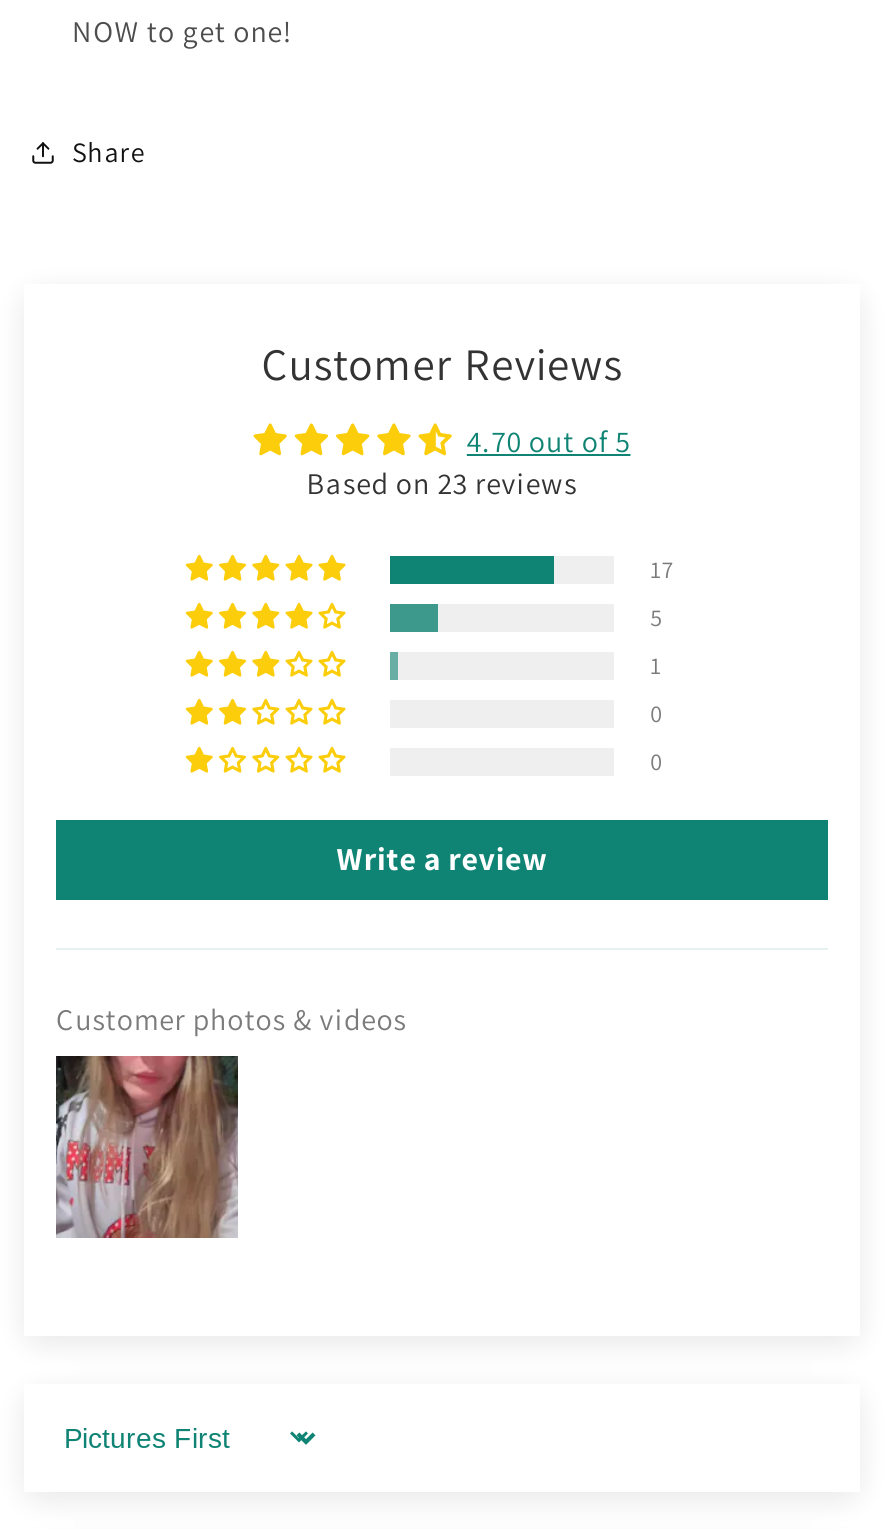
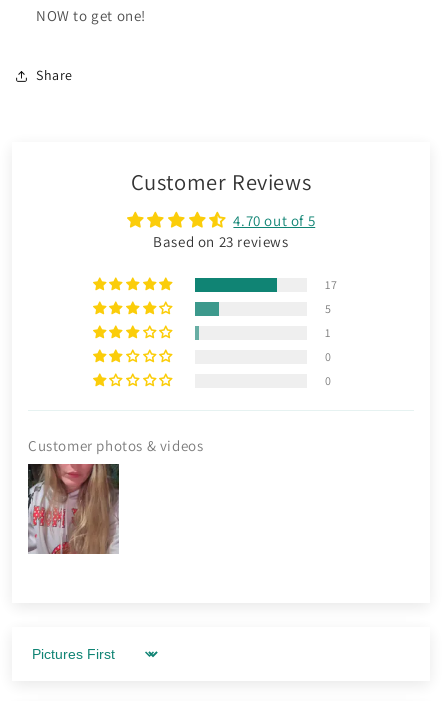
- Write a review
